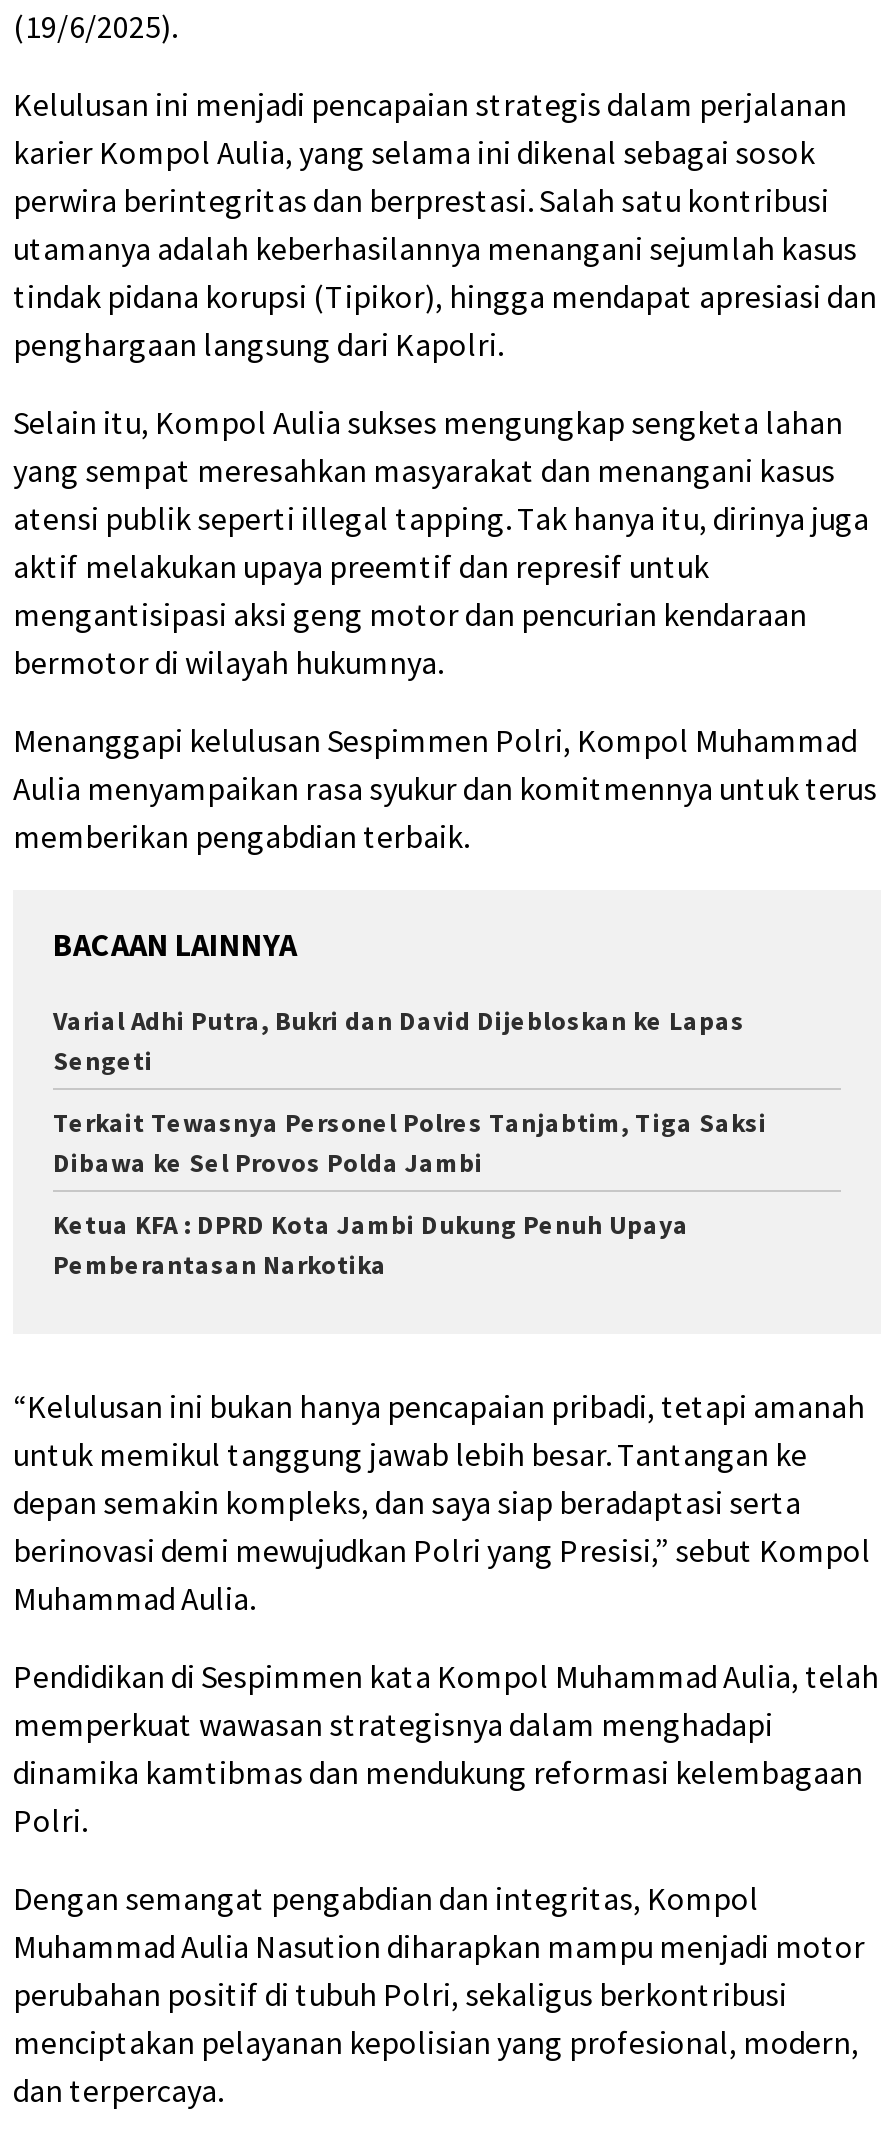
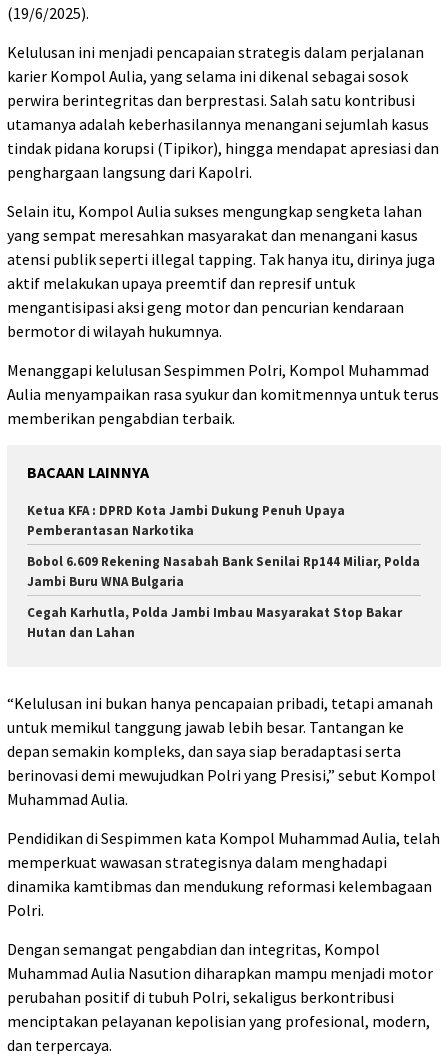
- Varial Adhi Putra, Bukri dan David Dijebloskan ke Lapas
- Sengeti
- Terkait Tewasnya Personel Polres Tanjabtim, Tiga Saksi
- Dibawa ke Sel Provos Polda Jambi

moved up: Ketua KFA : DPRD Kota Jambi Dukung Penuh Upaya | Pemberantasan Narkotika

+ Bobol 6.609 Rekening Nasabah Bank Senilai Rp144 Miliar, Polda
+ Jambi Buru WNA Bulgaria
+ Cegah Karhutla, Polda Jambi Imbau Masyarakat Stop Bakar
+ Hutan dan Lahan
